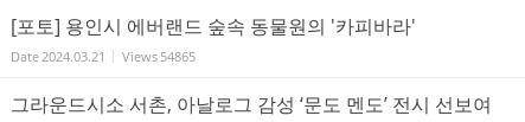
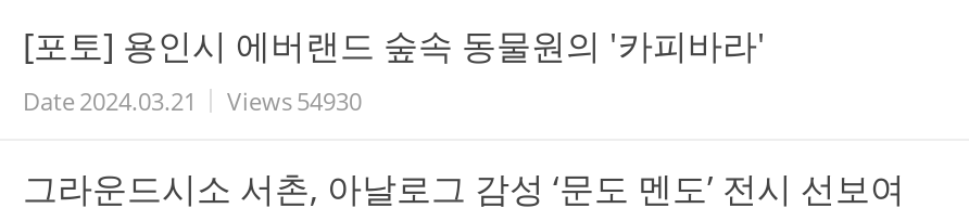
- Date 2024.03.21 Views 54865
+ Date 2024.03.21 Views 54930
